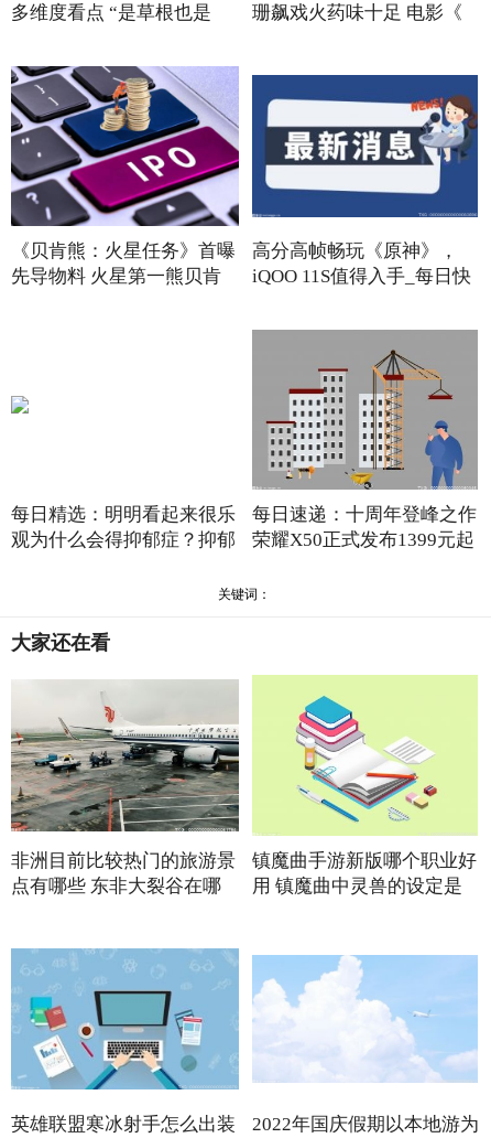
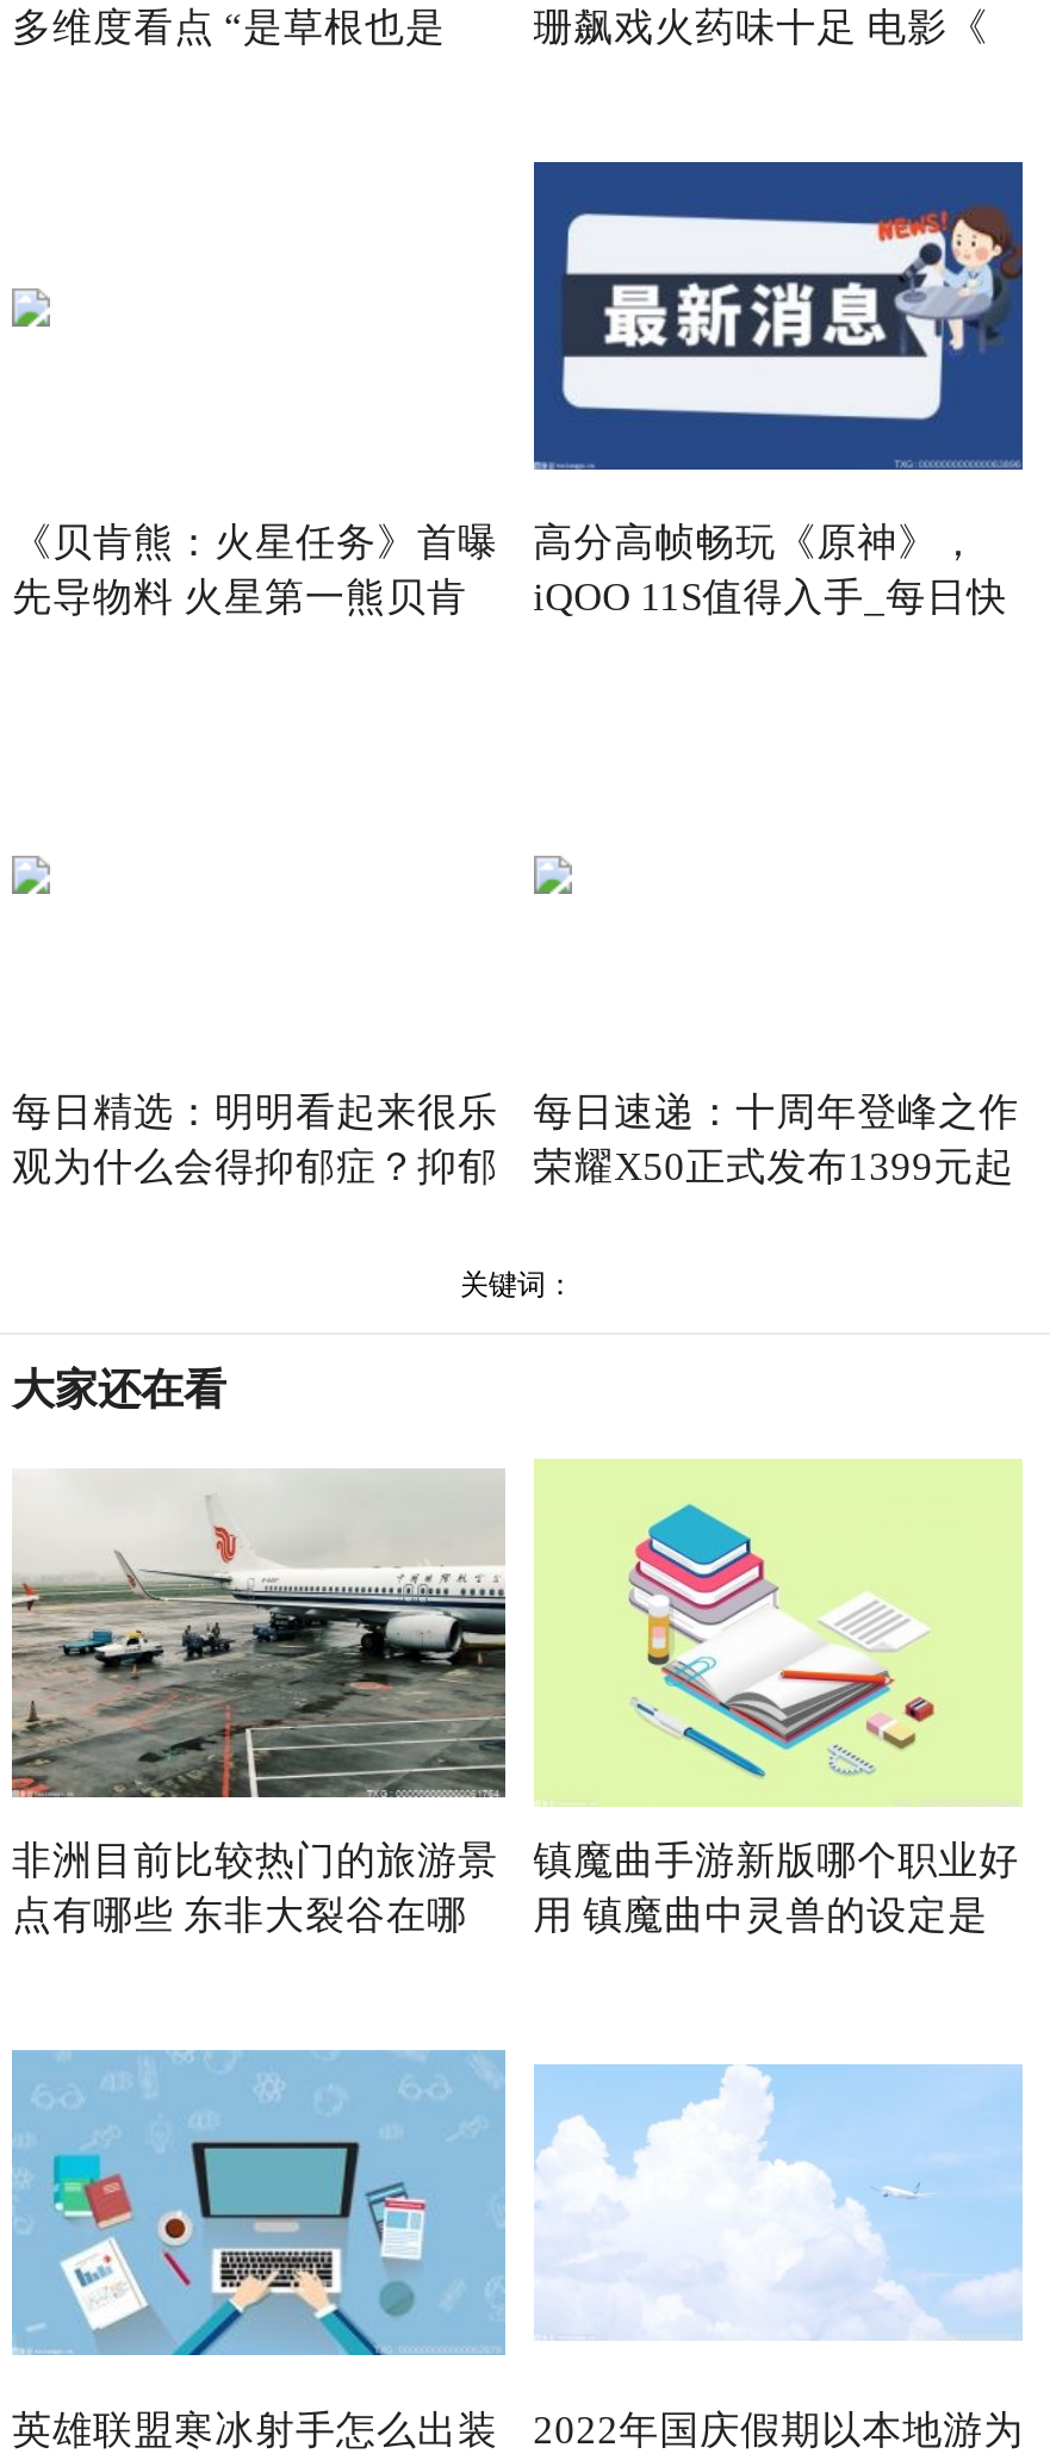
- [image]

- [image]
